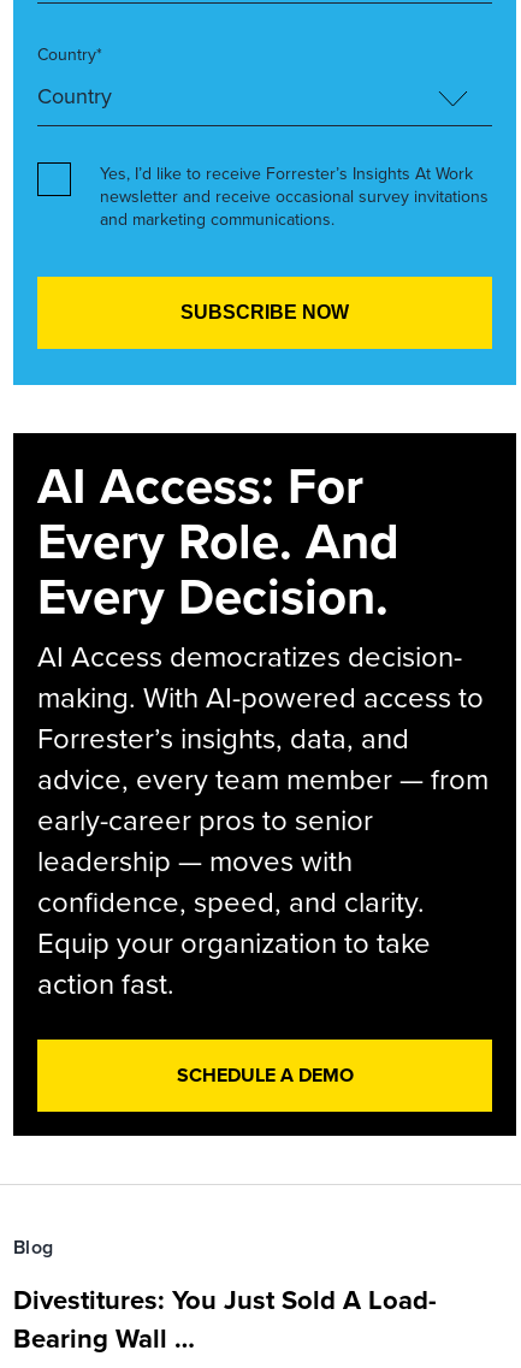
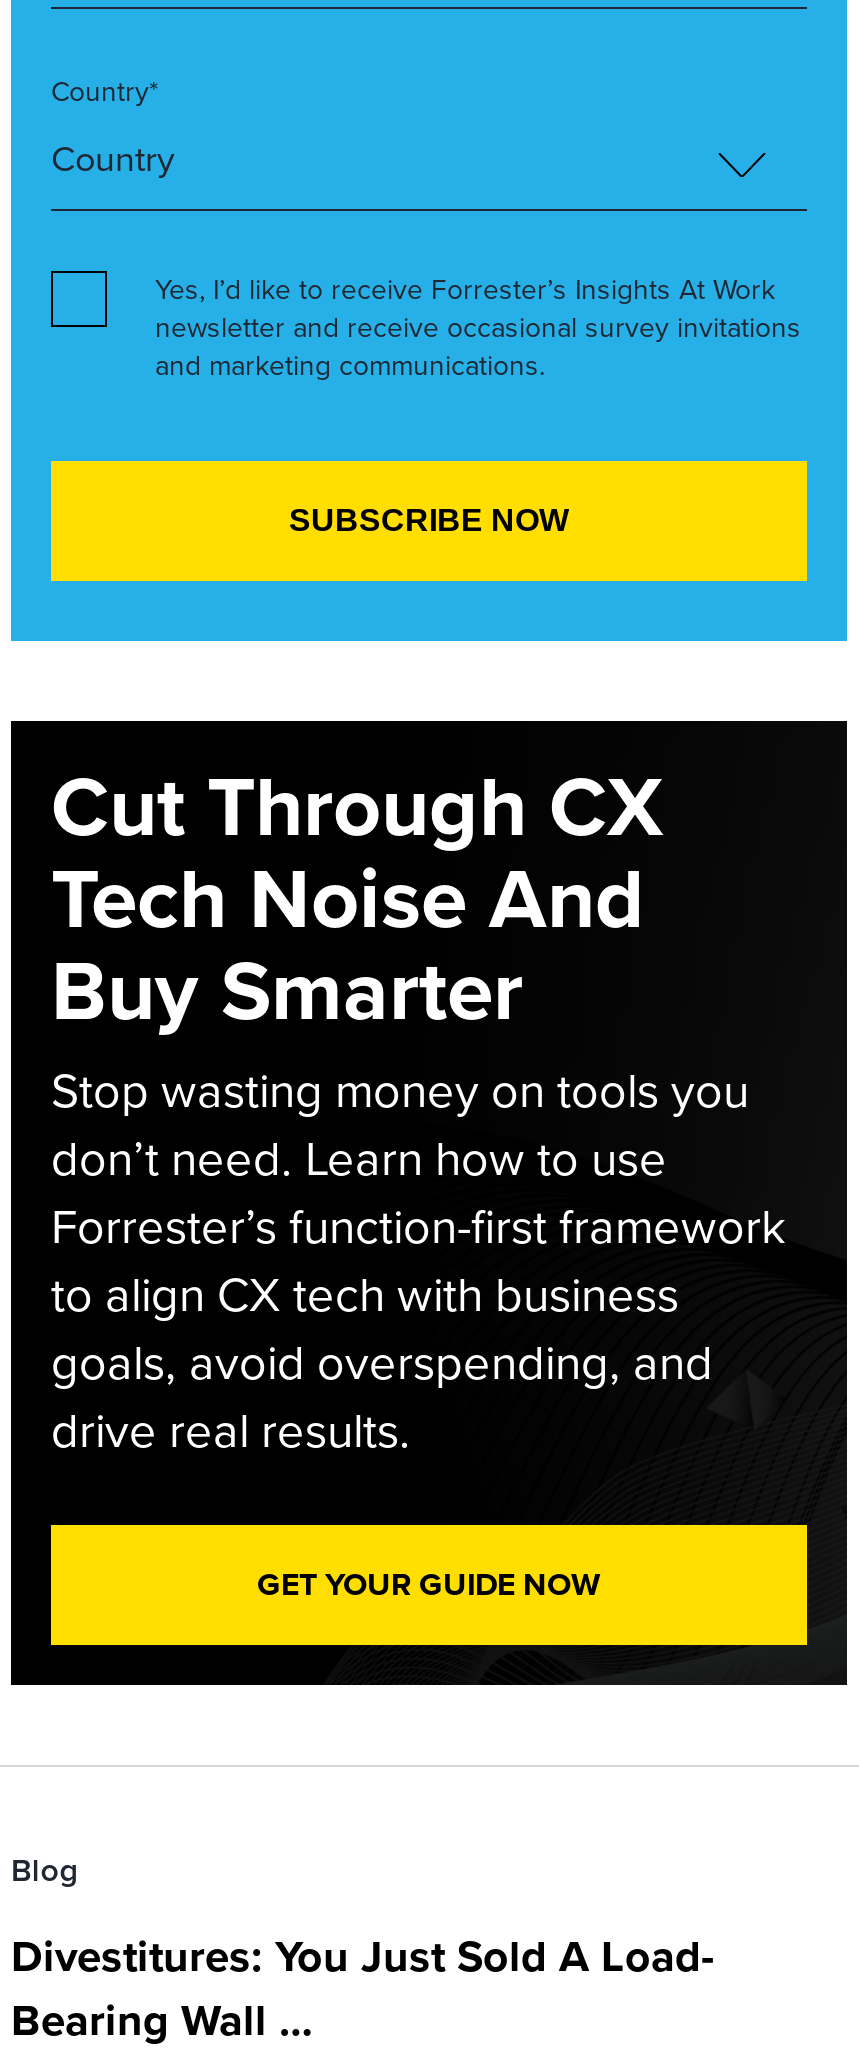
- AI Access: For
- Every Role. And
- Every Decision.
- AI Access democratizes decision-
- making. With AI-powered access to
- Forrester’s insights, data, and
- advice, every team member — from
- early-career pros to senior
- leadership — moves with
- confidence, speed, and clarity.
- Equip your organization to take
- action fast.
+ Cut Through CX
+ Tech Noise And
+ Buy Smarter
+ Stop wasting money on tools you
+ don’t need. Learn how to use
+ Forrester’s function-first framework
+ to align CX tech with business
+ goals, avoid overspending, and
+ drive real results.

- SCHEDULE A DEMO
+ GET YOUR GUIDE NOW
